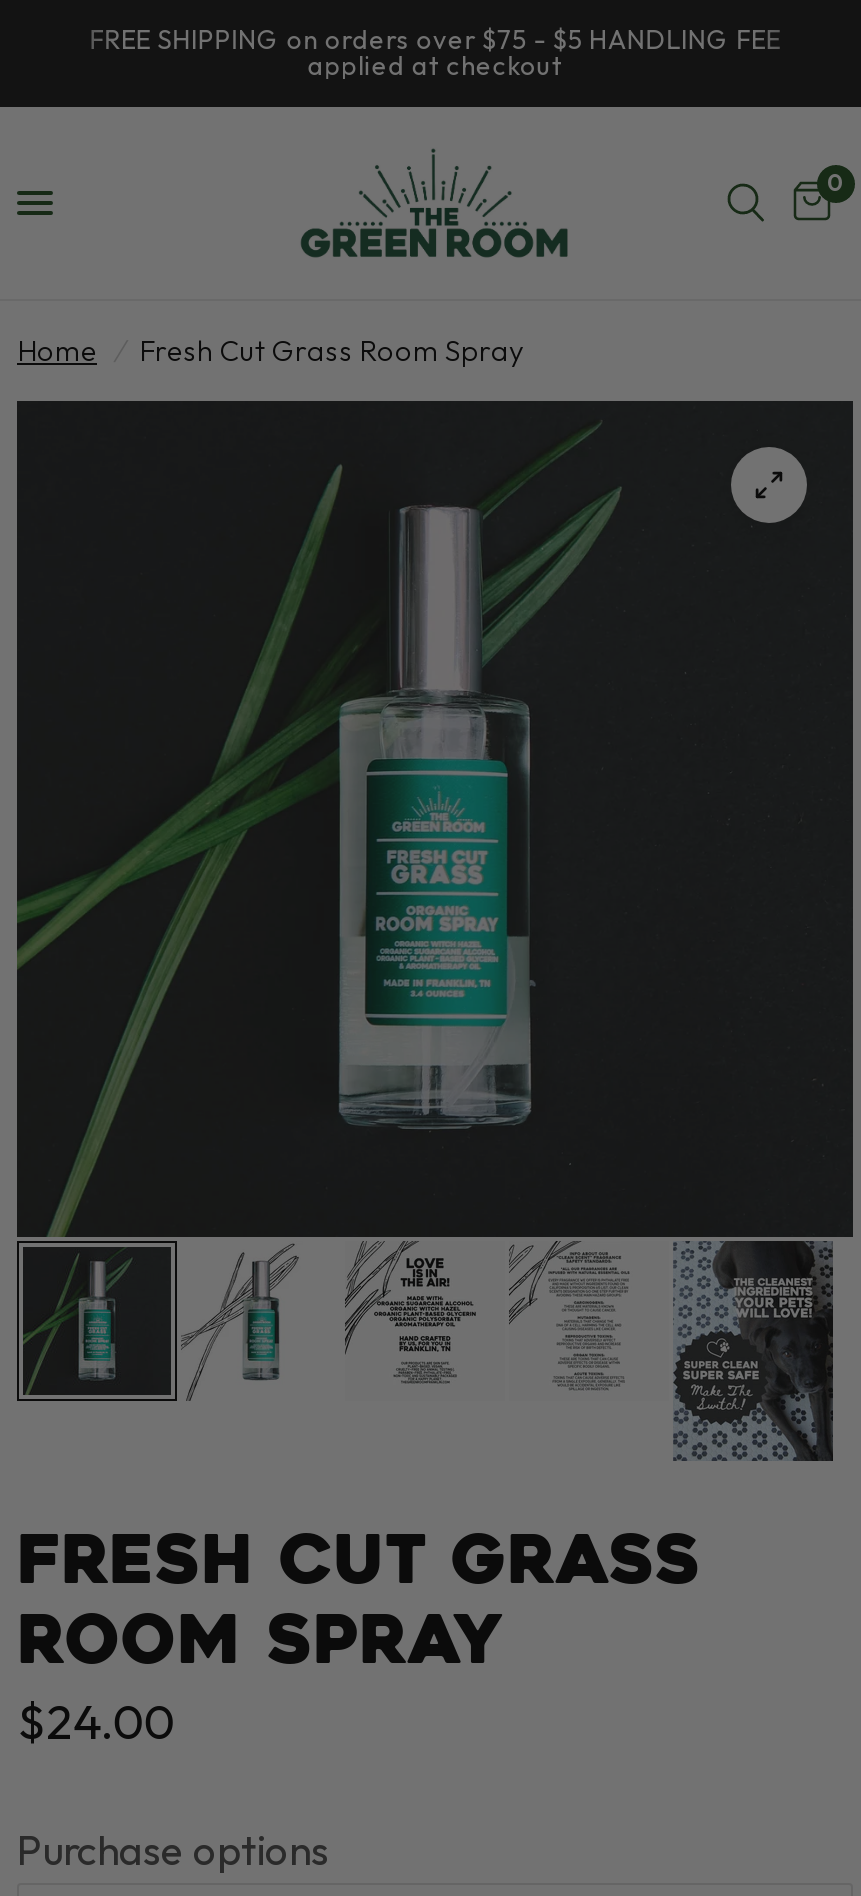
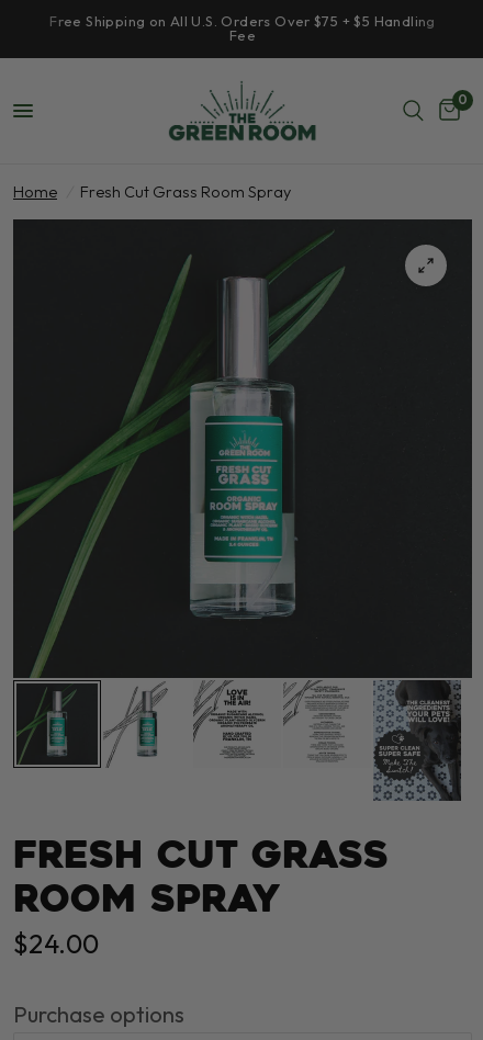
- FREE SHIPPING on orders over $75 - $5 HANDLING FEE
- applied at checkout
+ Free Shipping on All U.S. Orders Over $75 + $5 Handling
+ Fee
